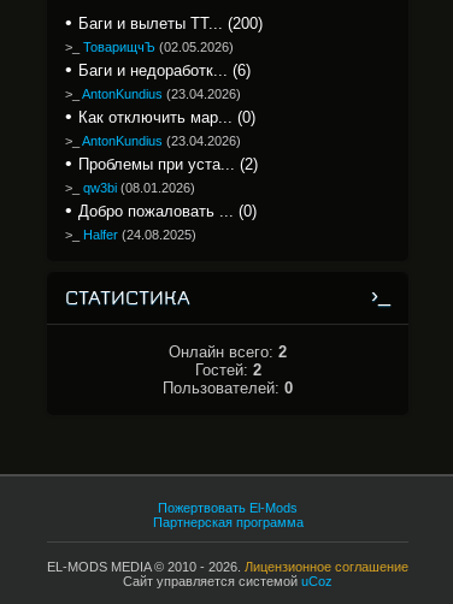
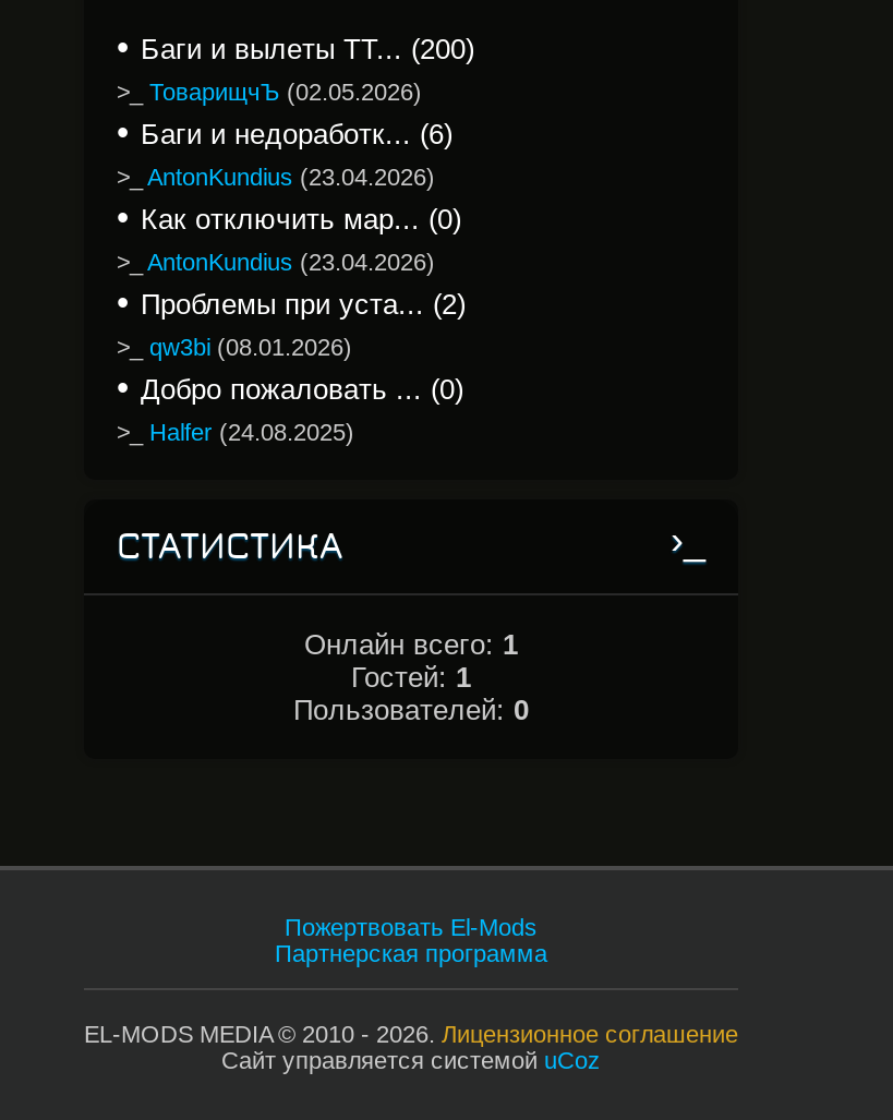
- Онлайн всего: 2
+ Онлайн всего: 1

- Гостей: 2
+ Гостей: 1
